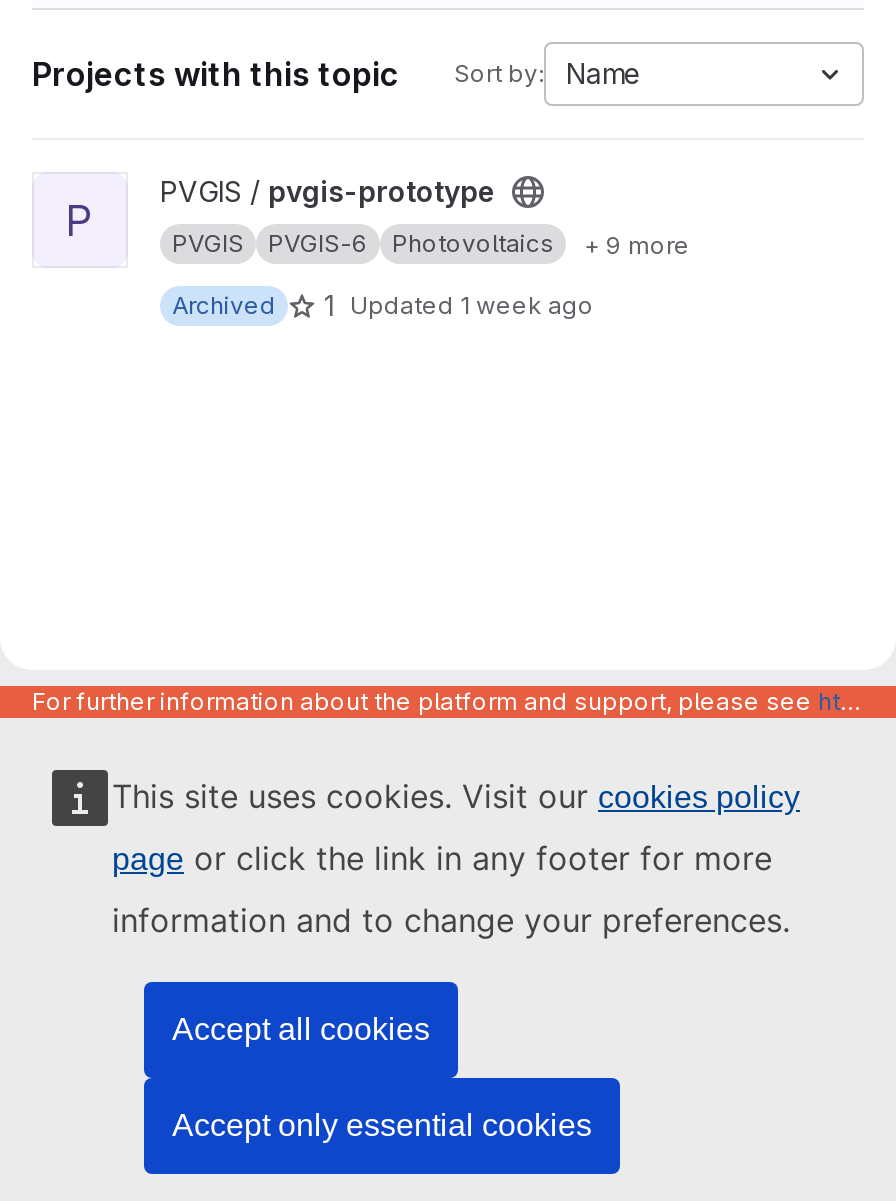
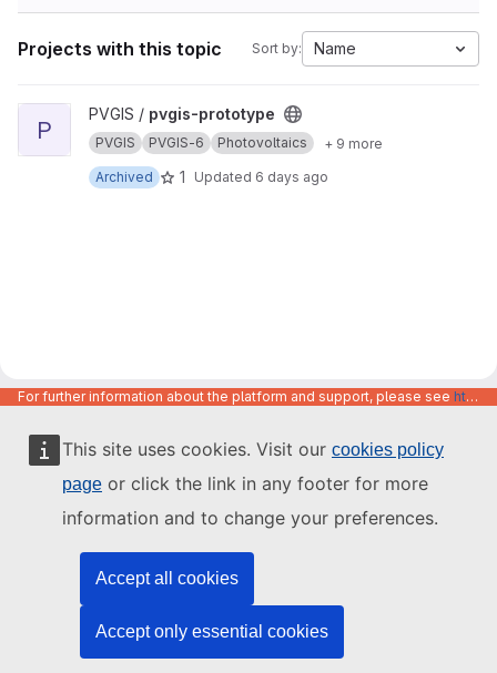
- 1 Updated 1 week ago
+ 1 Updated 6 days ago
